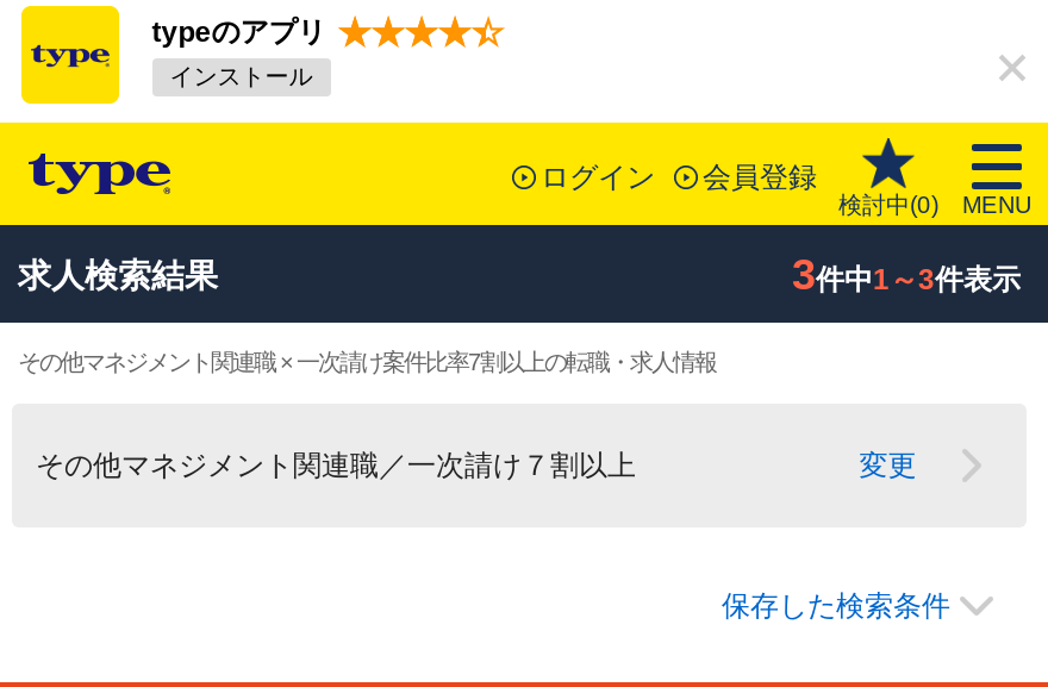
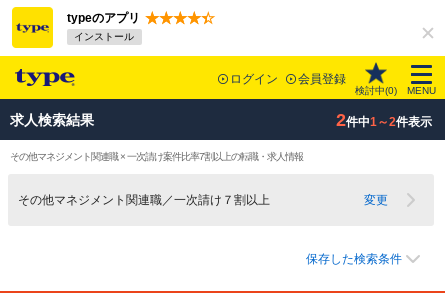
- 3件中1～3件表示
+ 2件中1～2件表示
